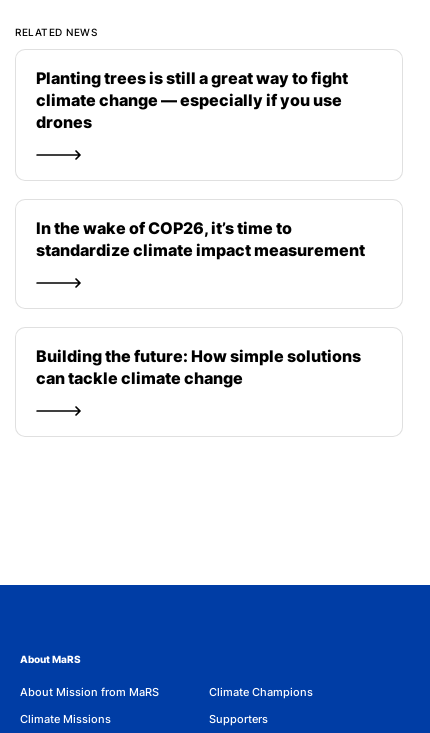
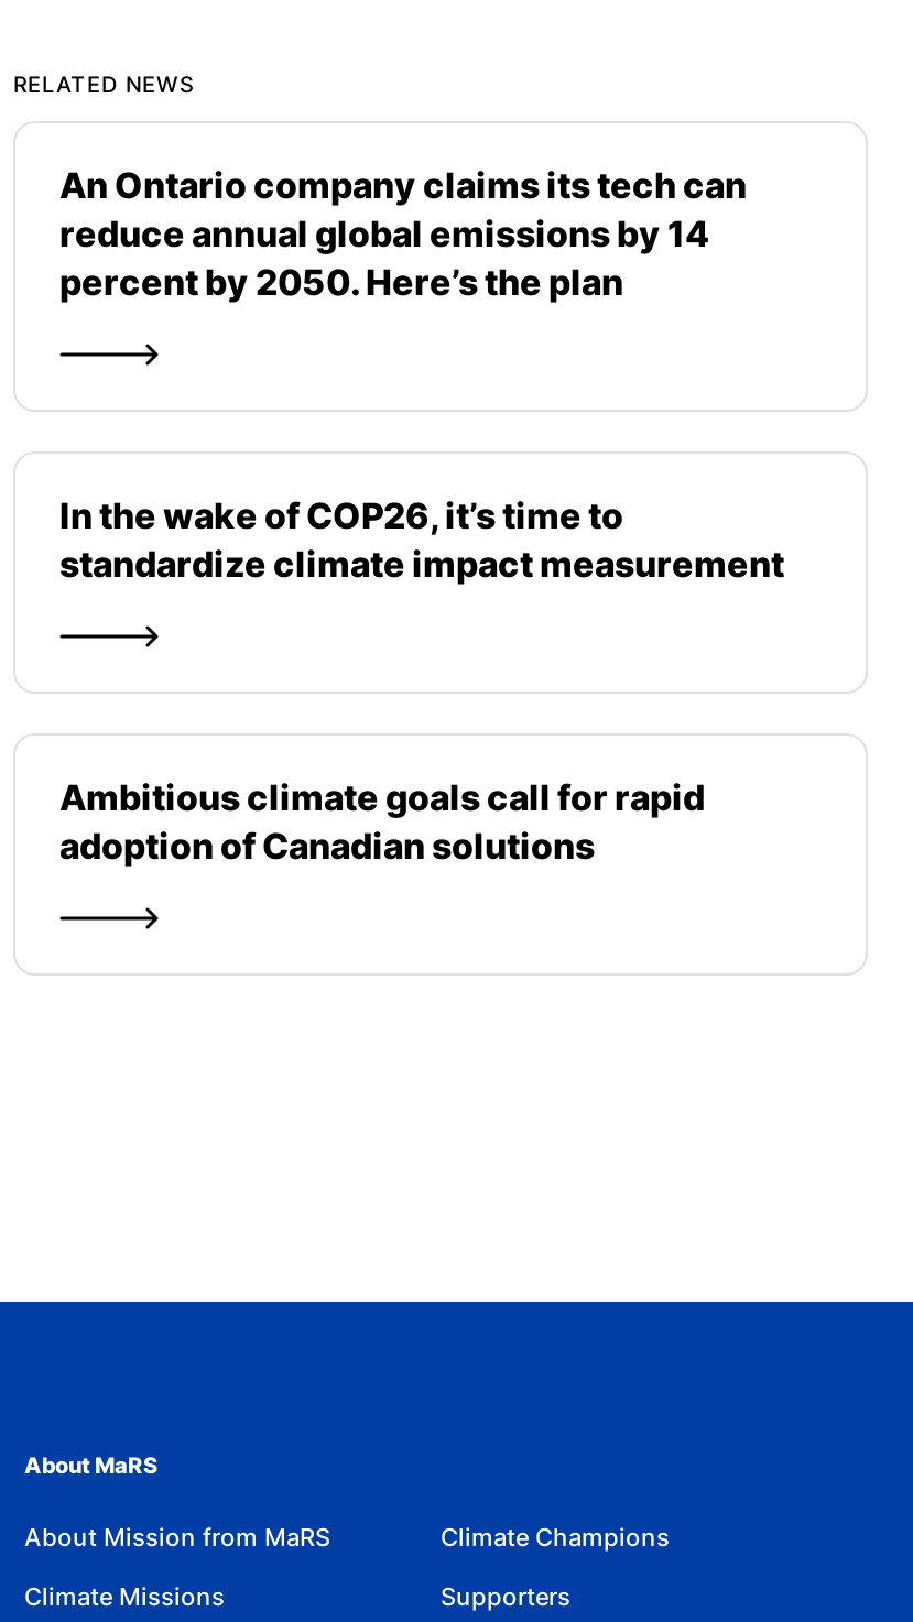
- Planting trees is still a great way to fight
- climate change — especially if you use
- drones
+ An Ontario company claims its tech can
+ reduce annual global emissions by 14
+ percent by 2050. Here’s the plan

- Building the future: How simple solutions
- can tackle climate change
+ Ambitious climate goals call for rapid
+ adoption of Canadian solutions
